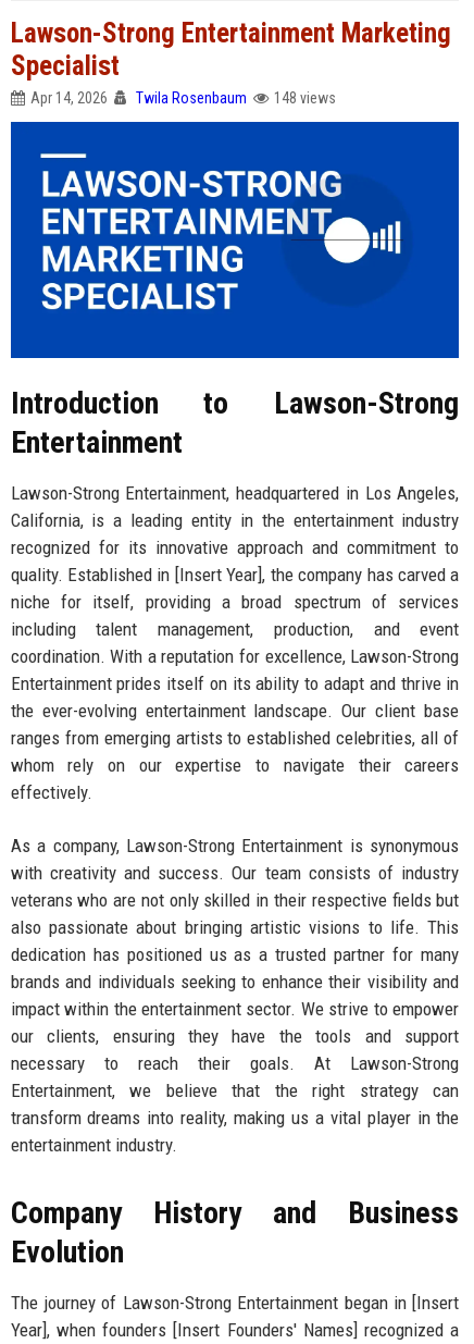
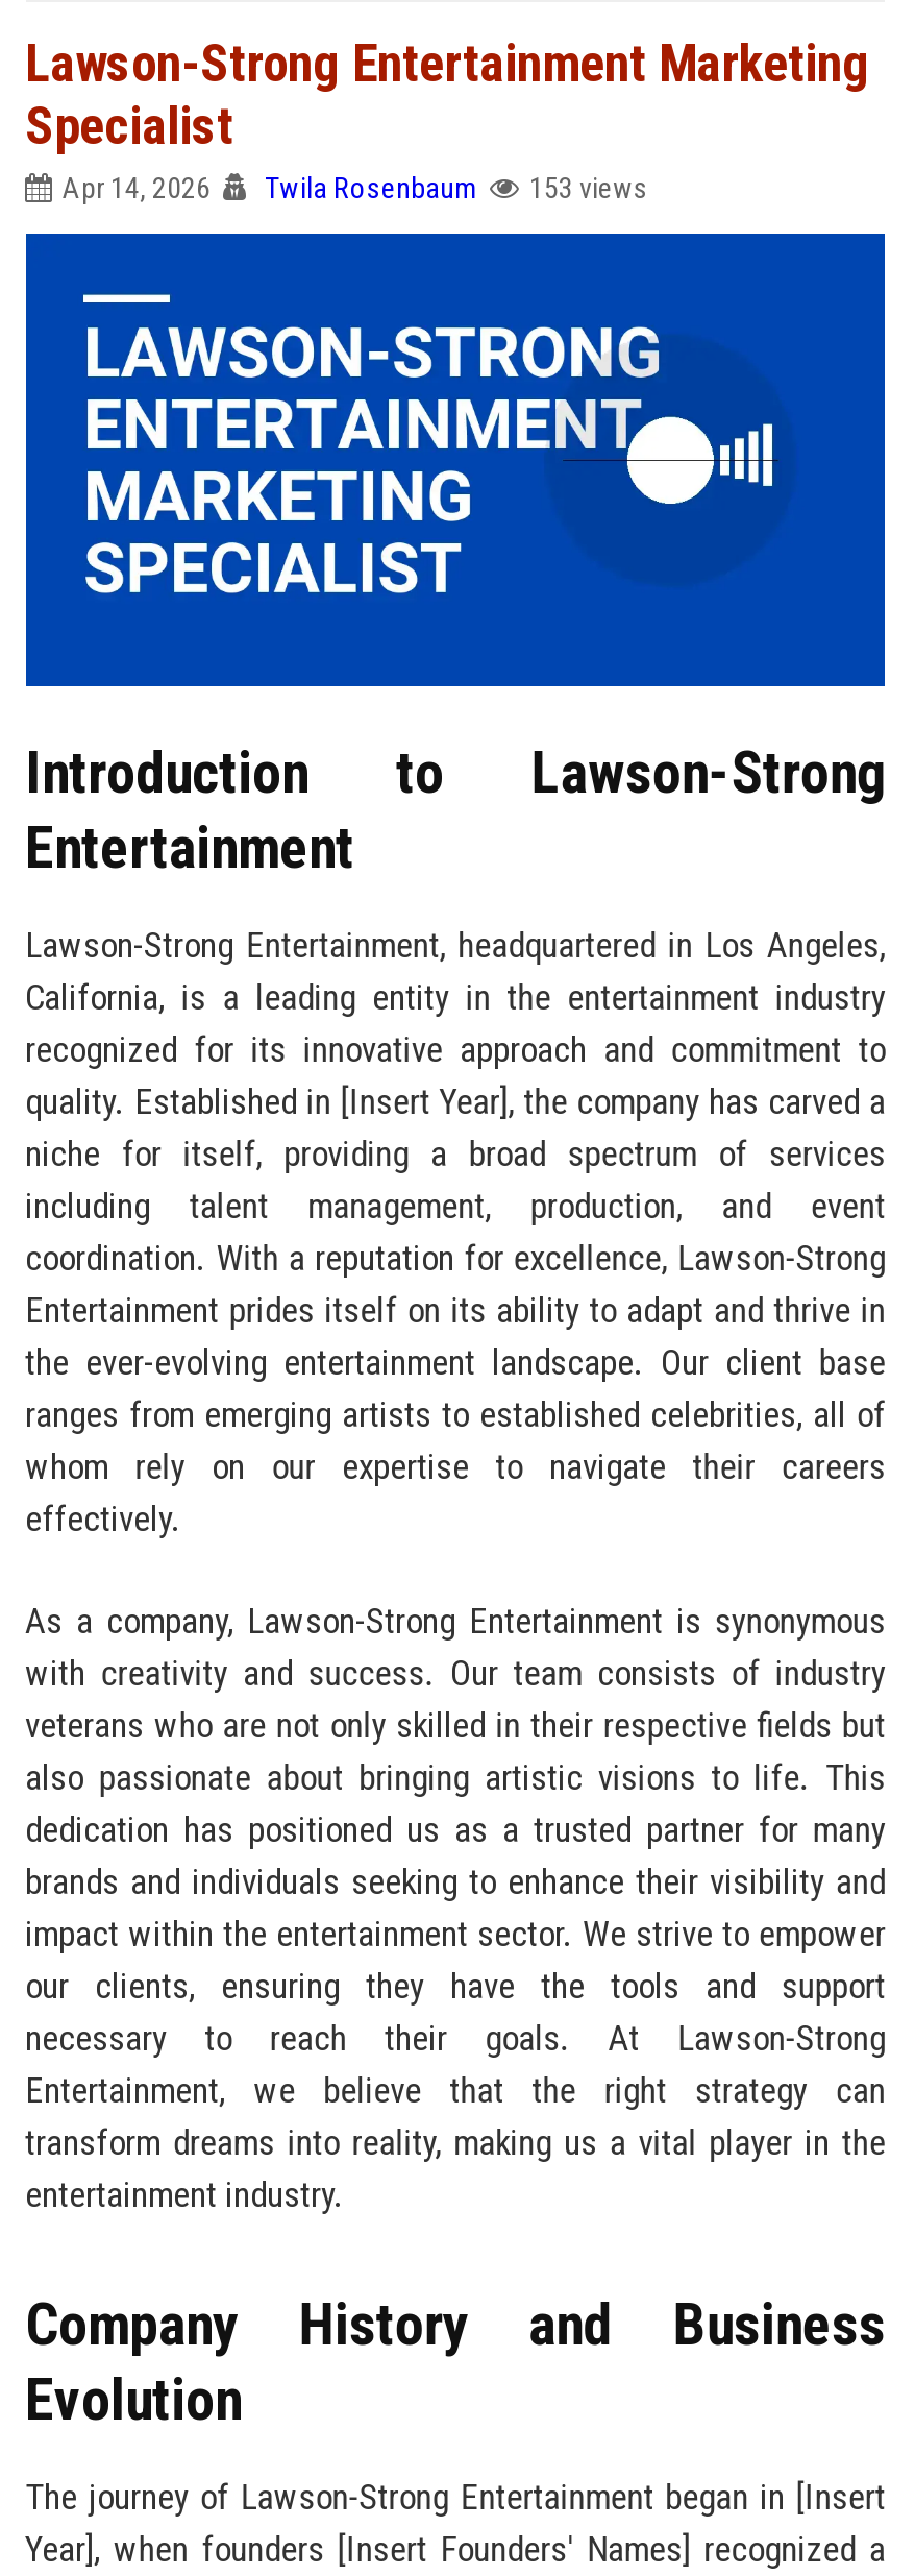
- Apr 14, 2026 Twila Rosenbaum 148 views
+ Apr 14, 2026 Twila Rosenbaum 153 views
